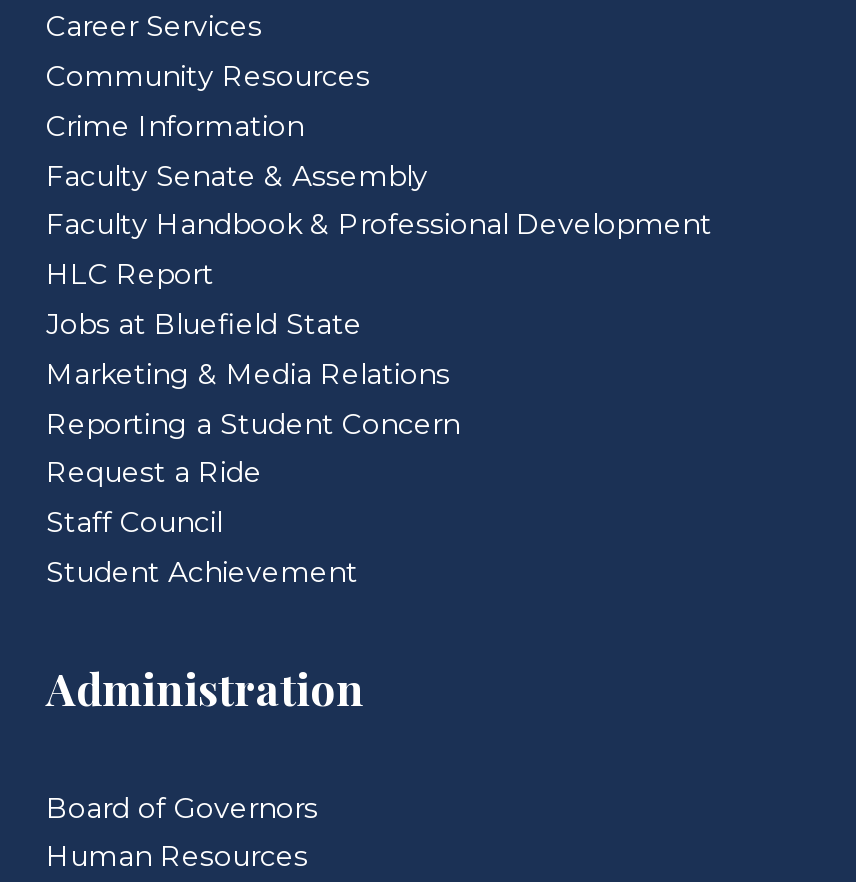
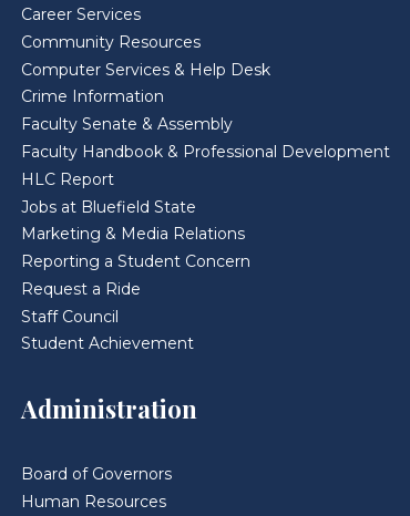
+ Computer Services & Help Desk
